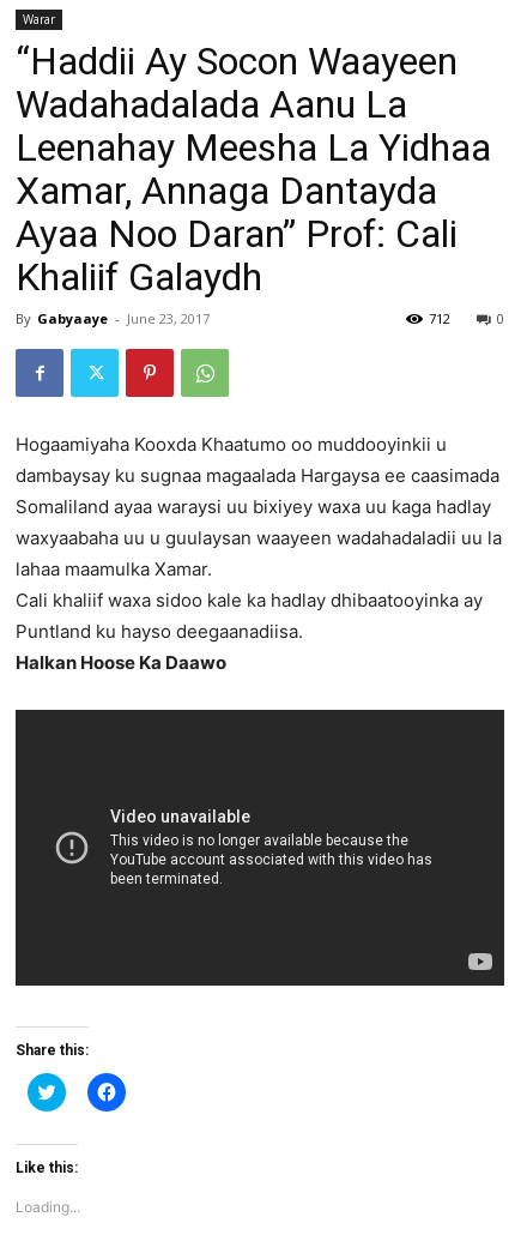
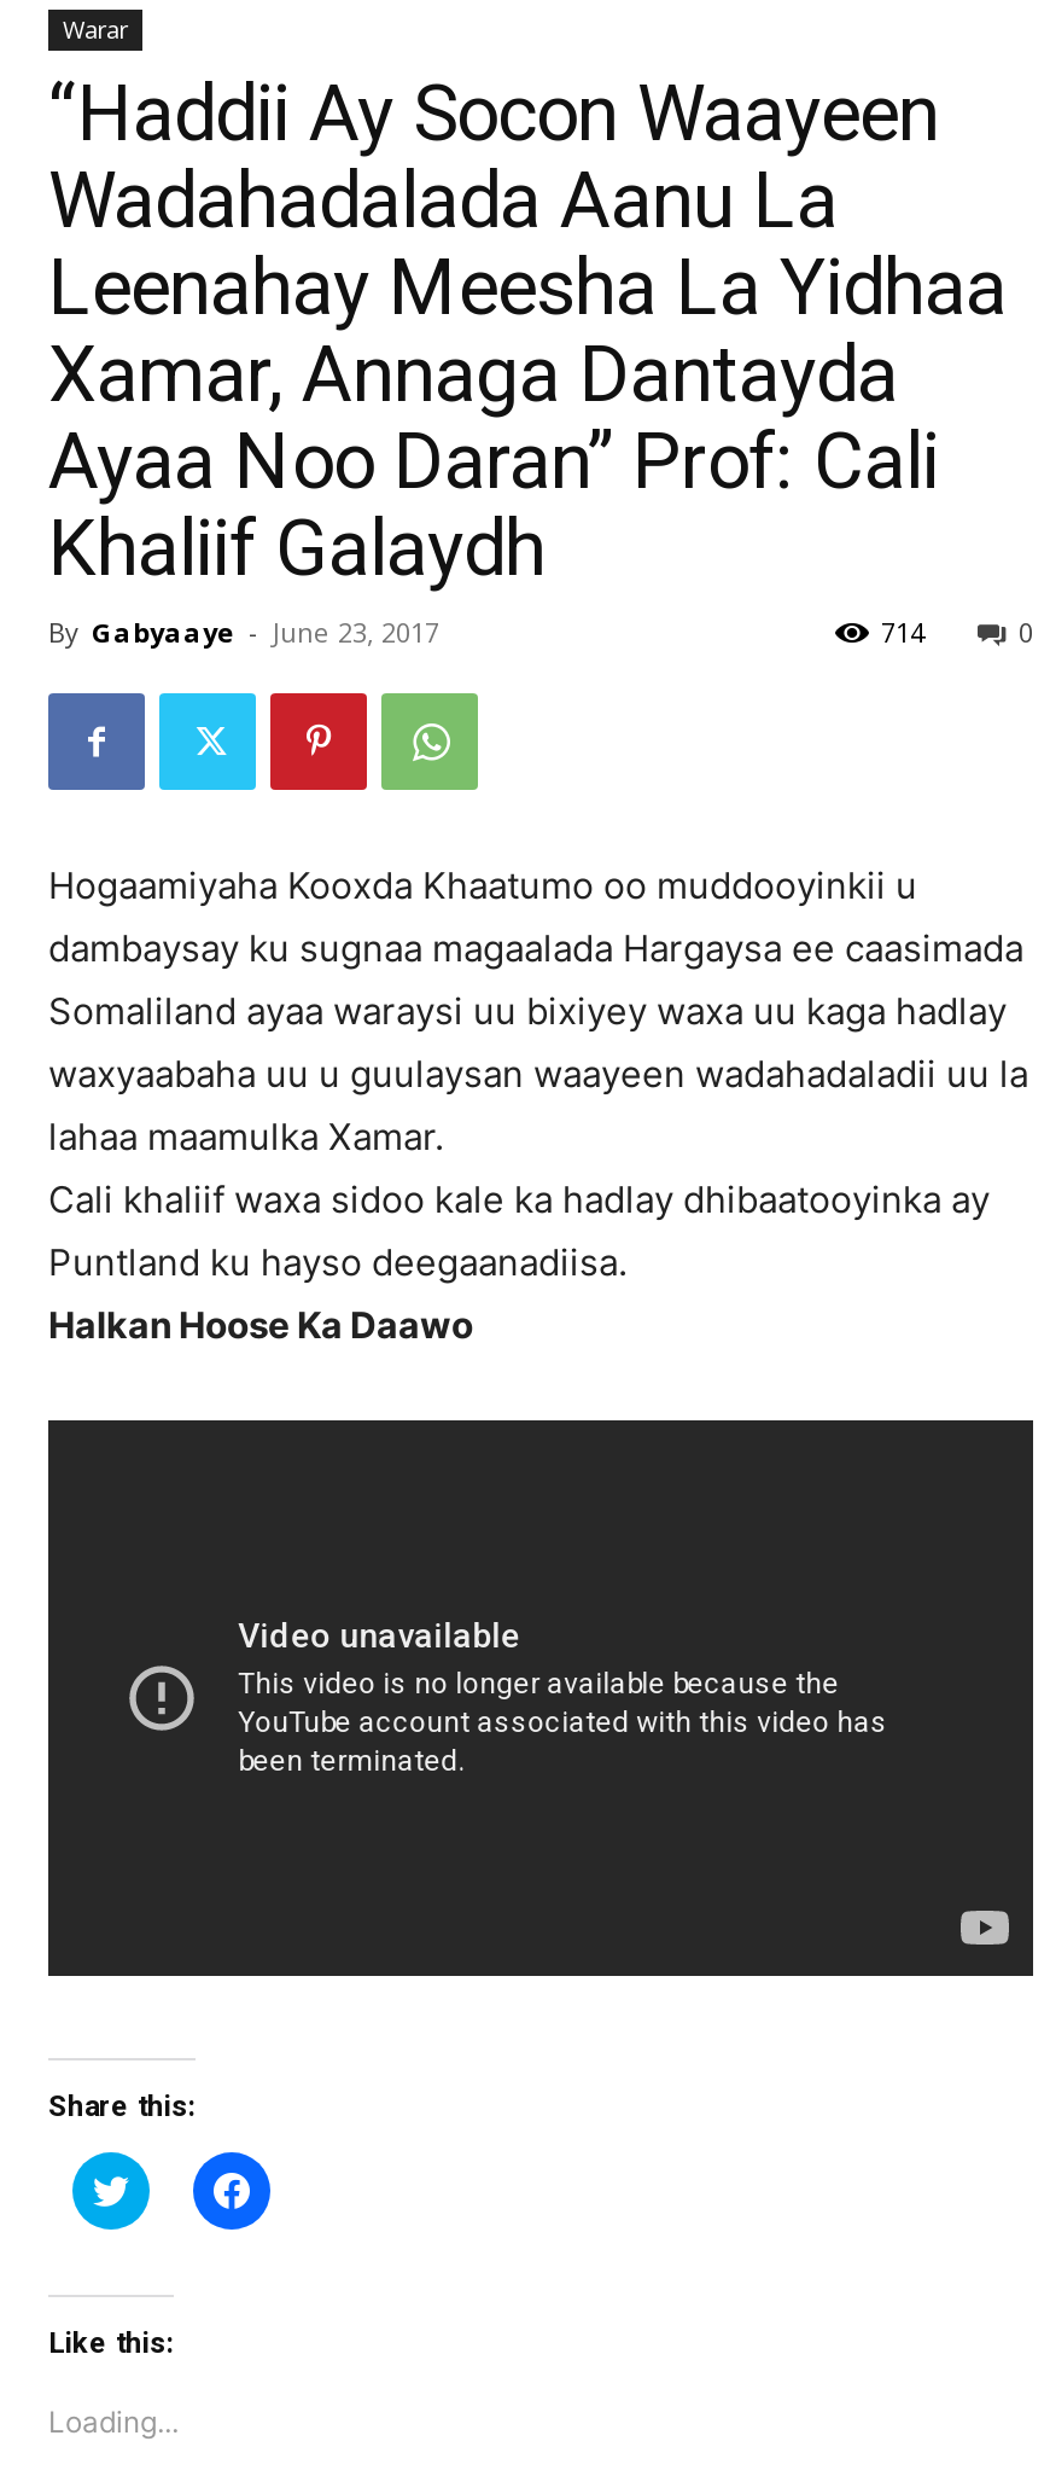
- 712
+ 714
